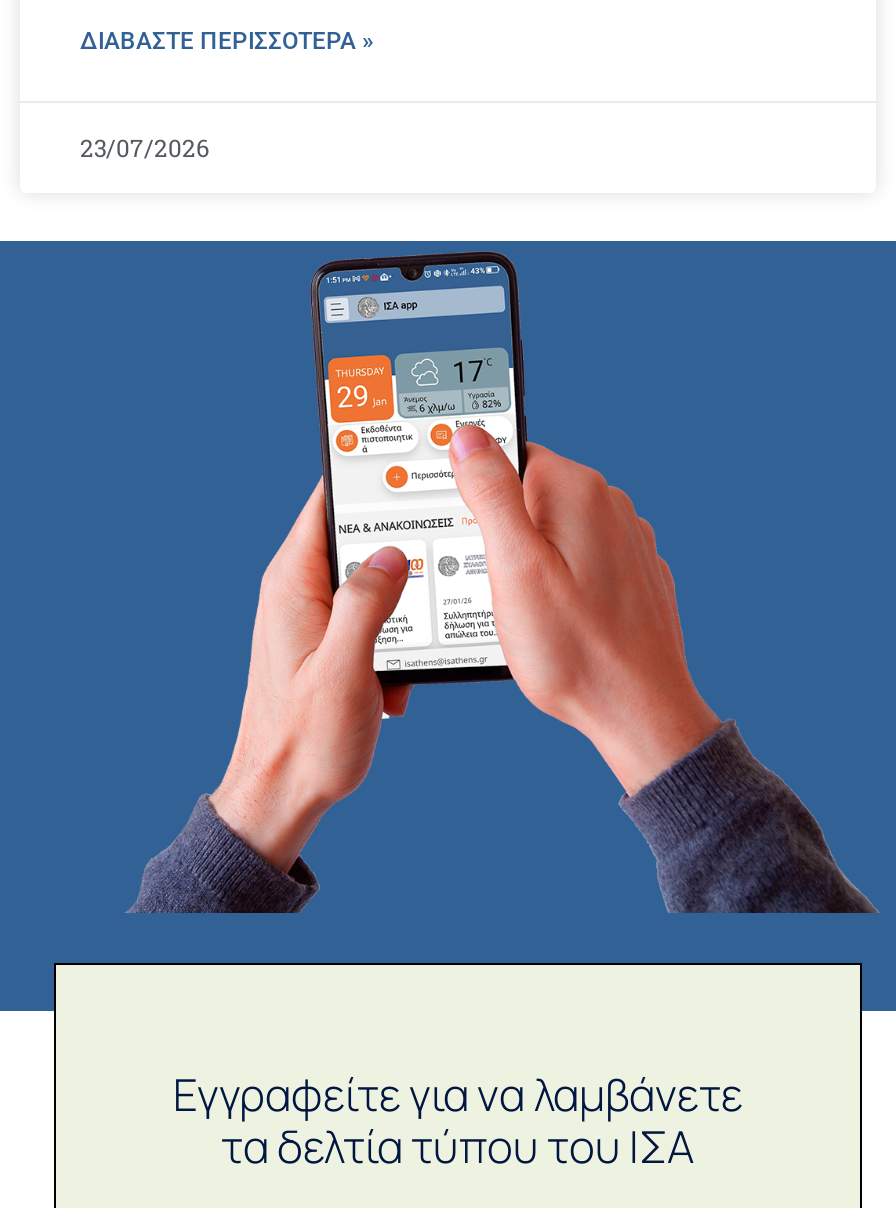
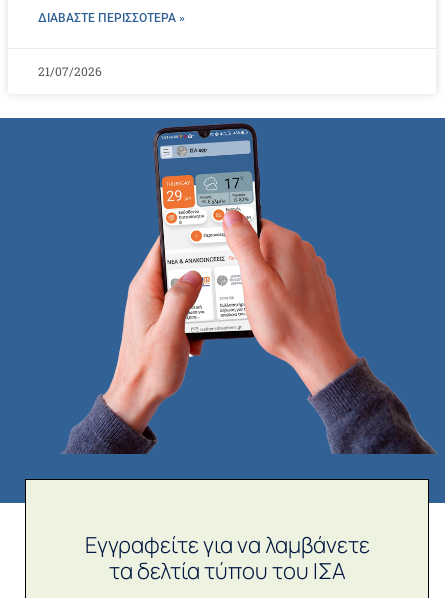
- 23/07/2026
+ 21/07/2026
